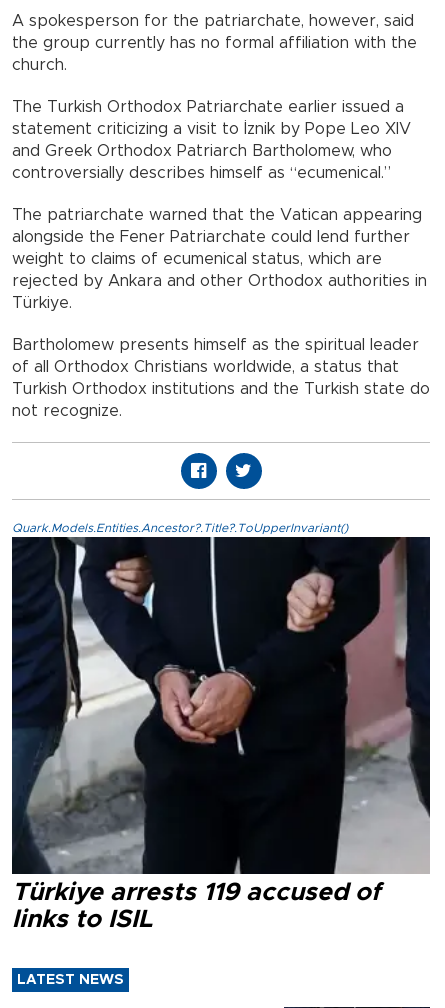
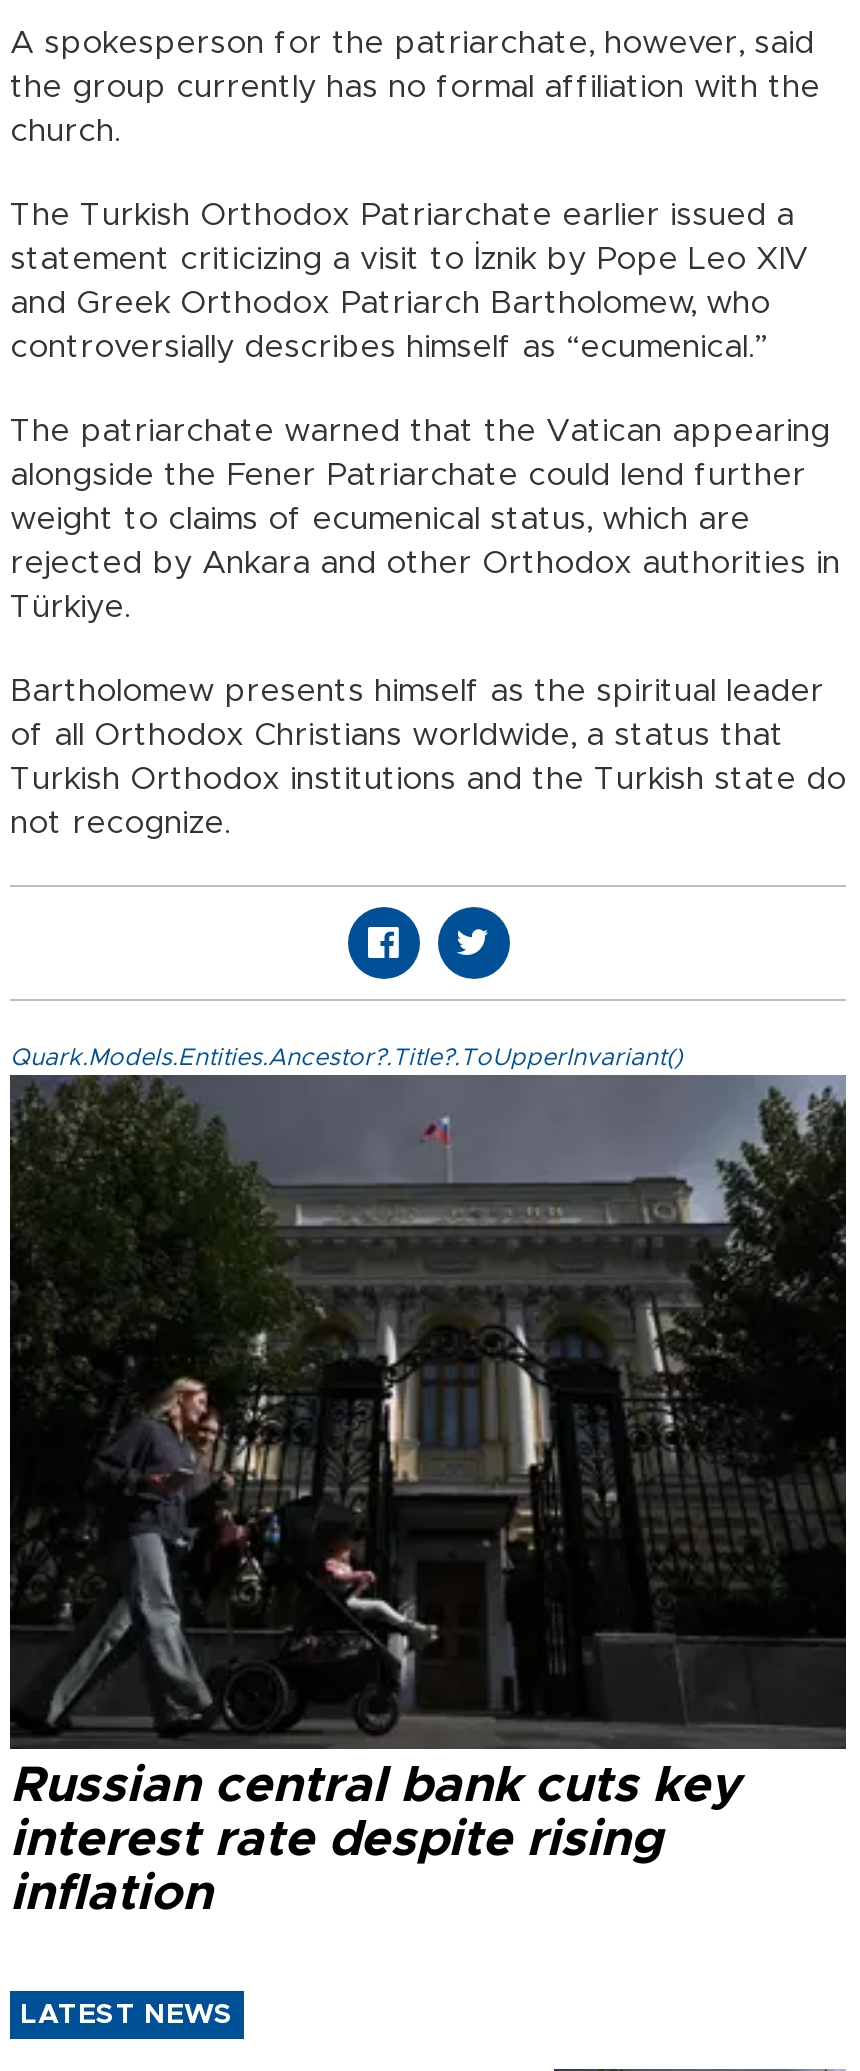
- [image]
- Türkiye arrests 119 accused of
- links to ISIL
+ [image]
+ Russian central bank cuts key
+ interest rate despite rising
+ inflation
